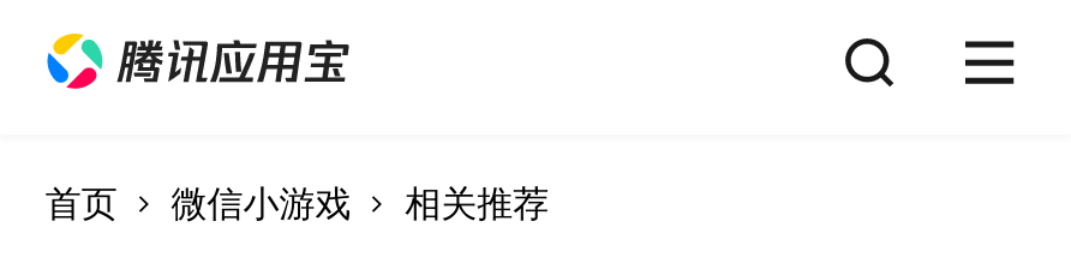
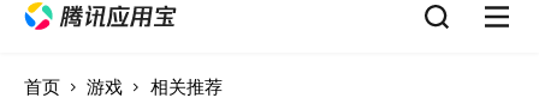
- 微信小游戏
+ 游戏
